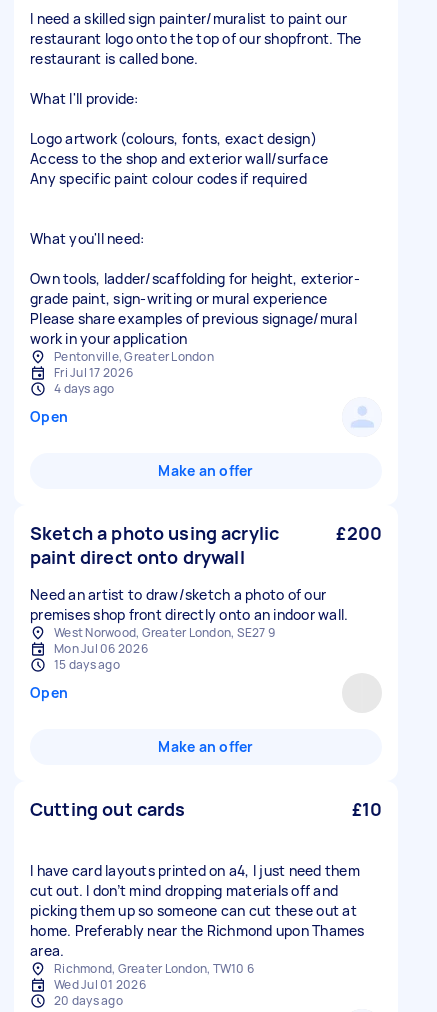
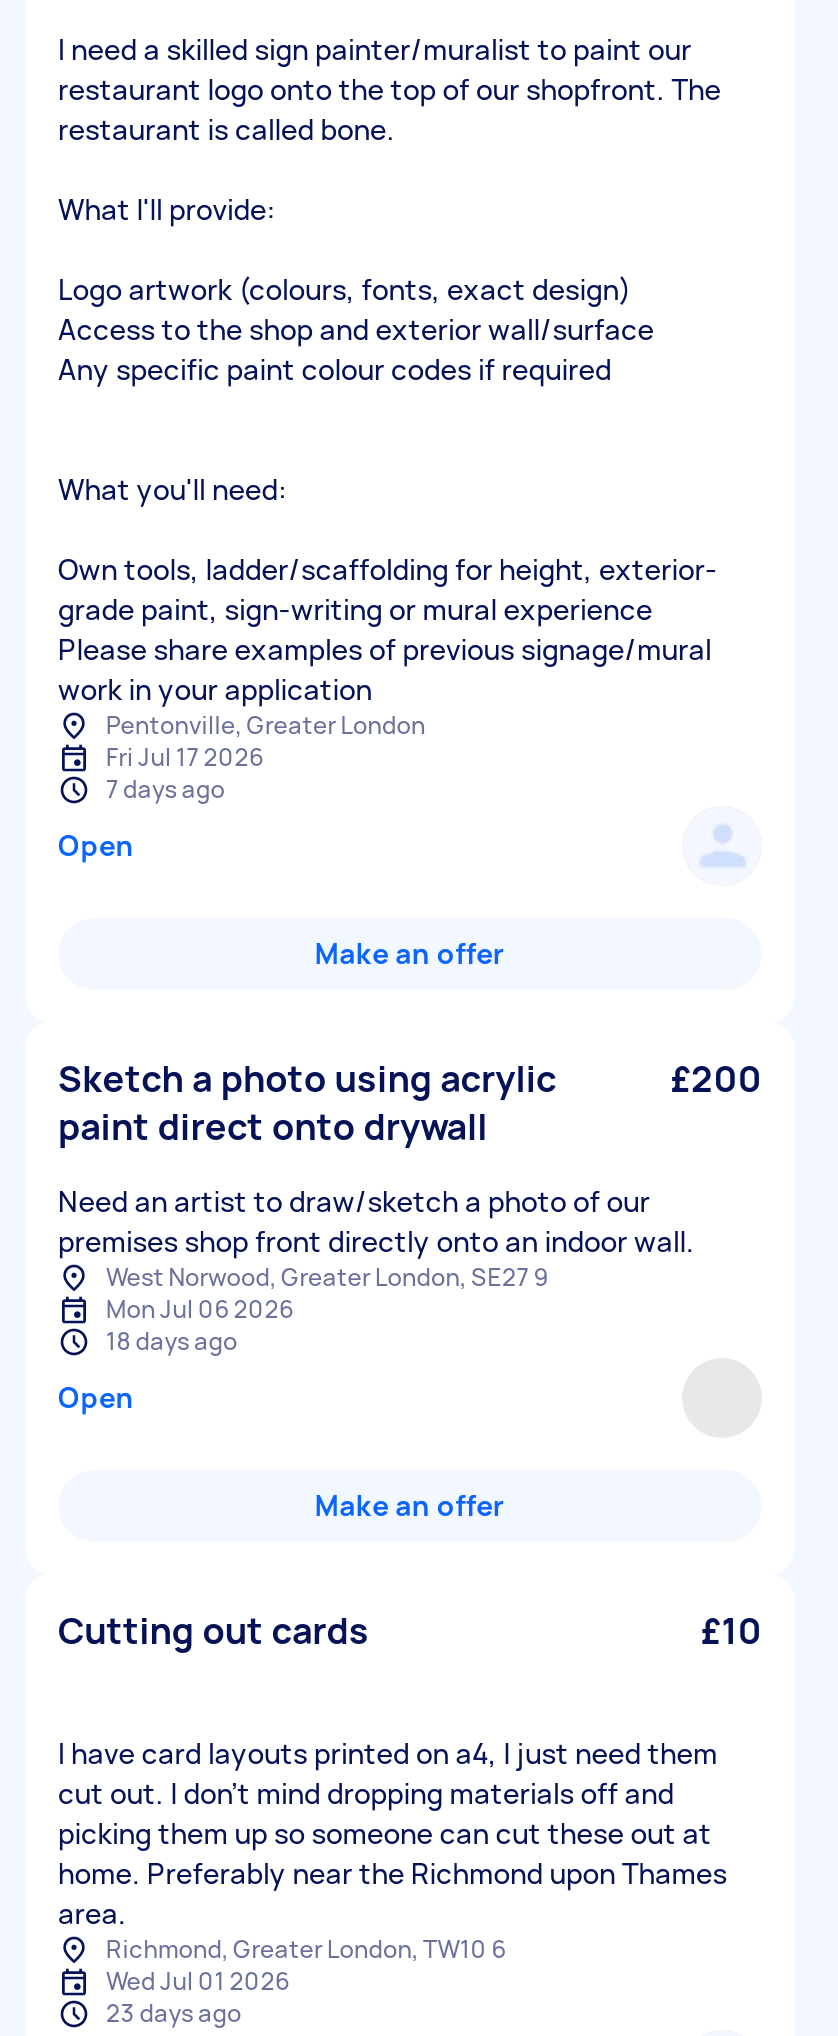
- 4 days ago
+ 7 days ago

- 15 days ago
+ 18 days ago

- 20 days ago
+ 23 days ago
